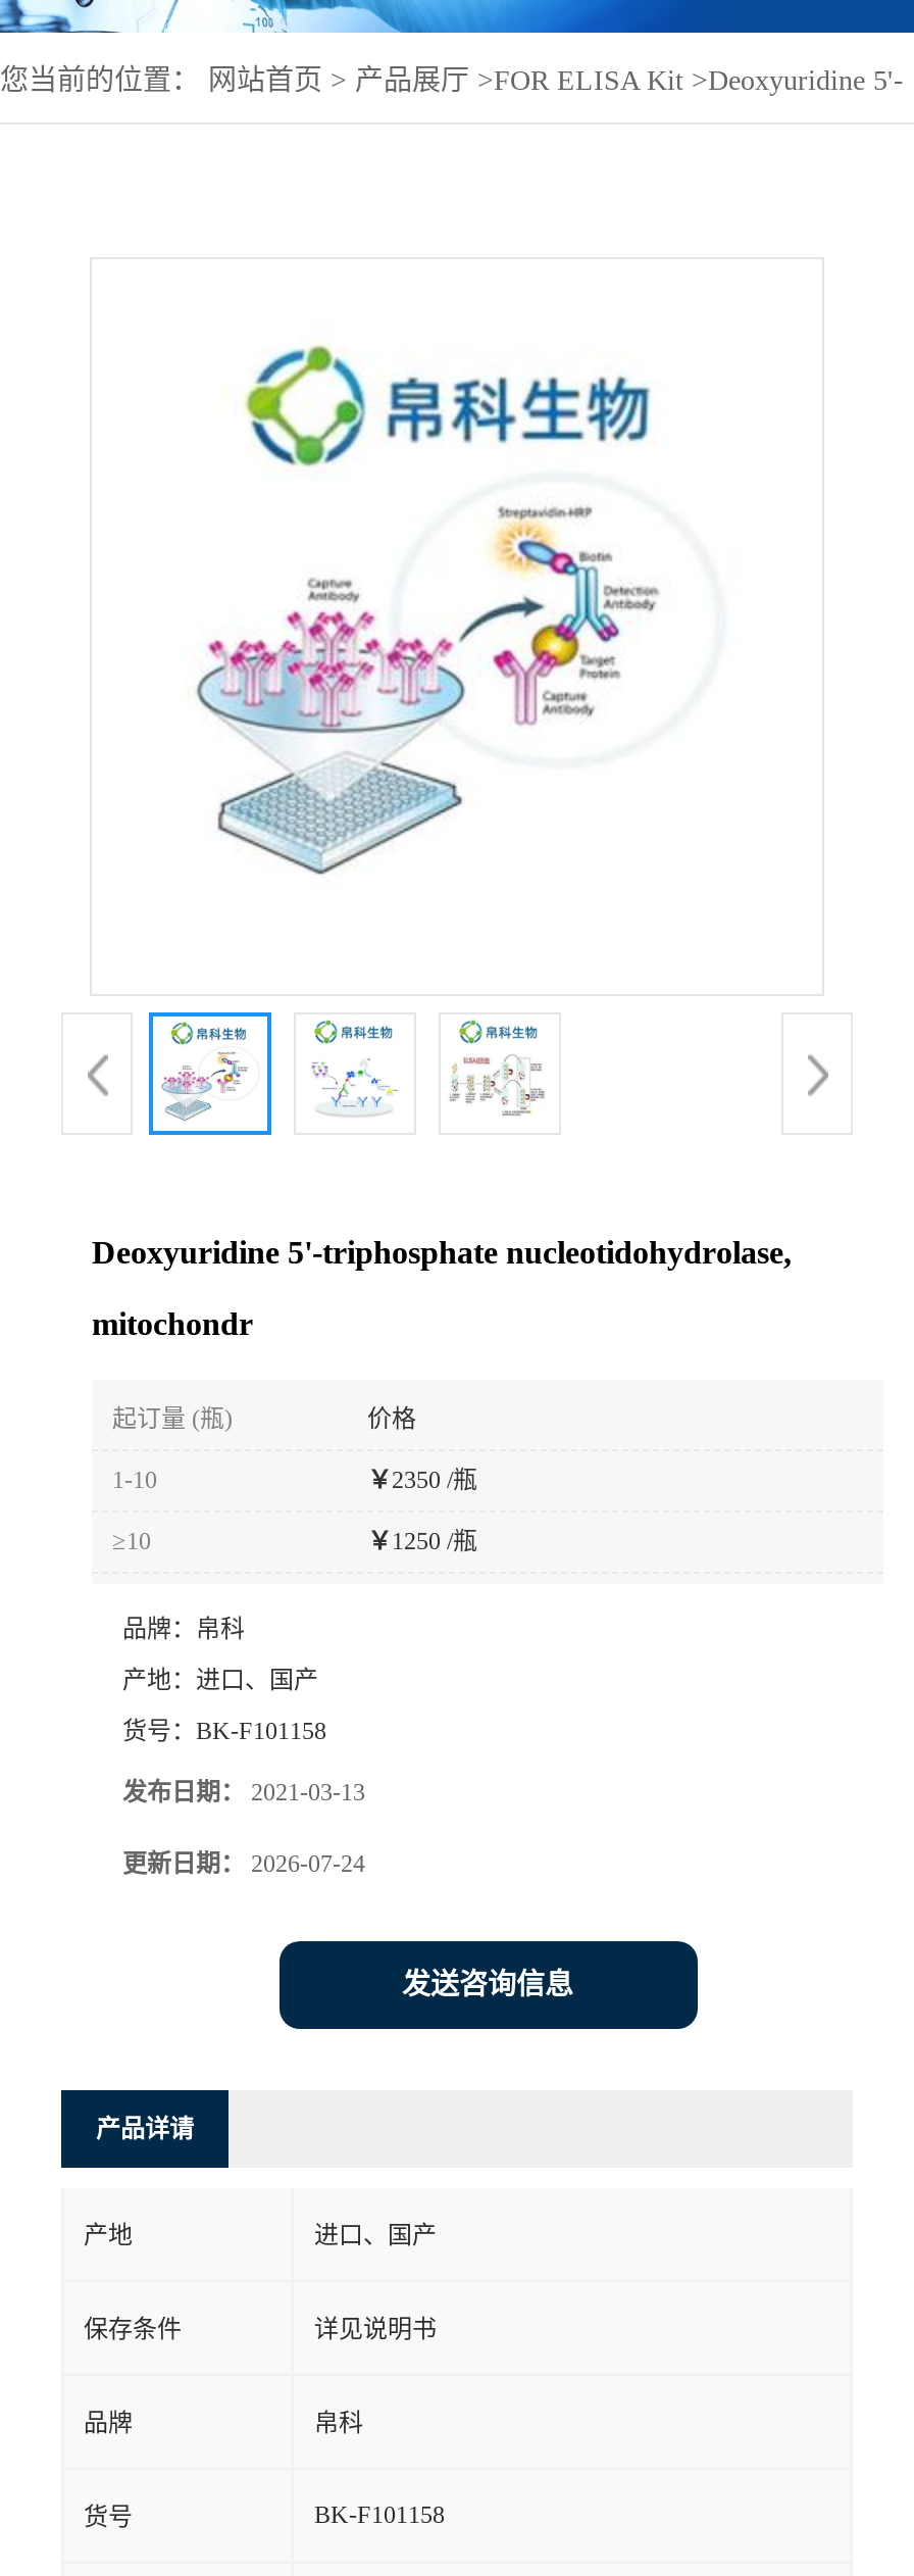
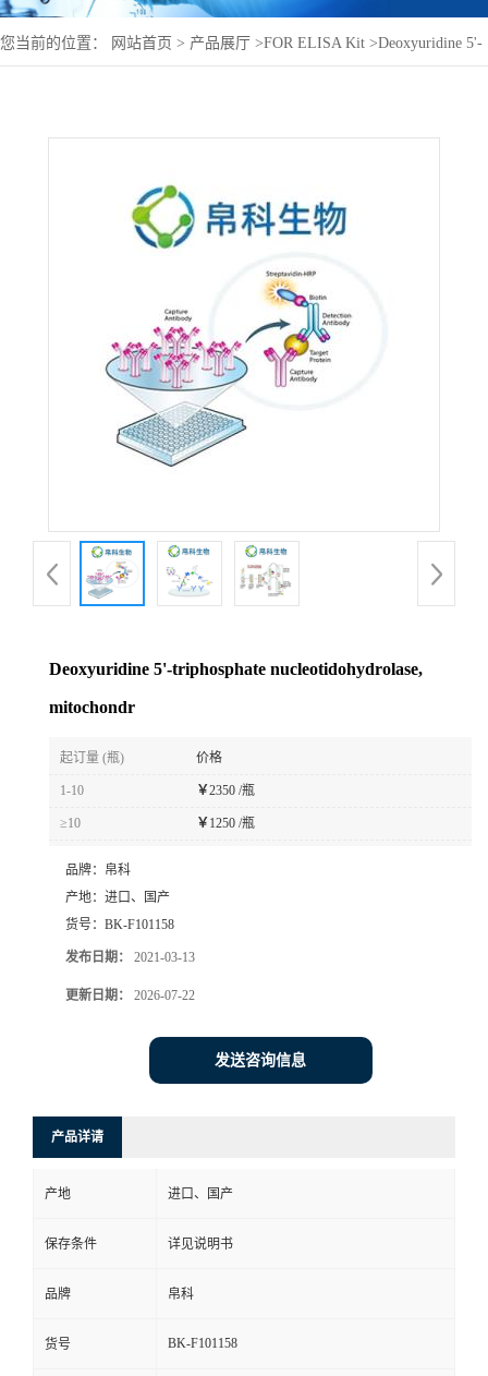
- 更新日期：2026-07-24
+ 更新日期：2026-07-22
